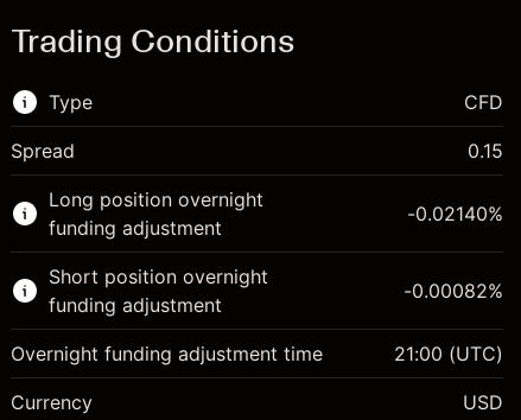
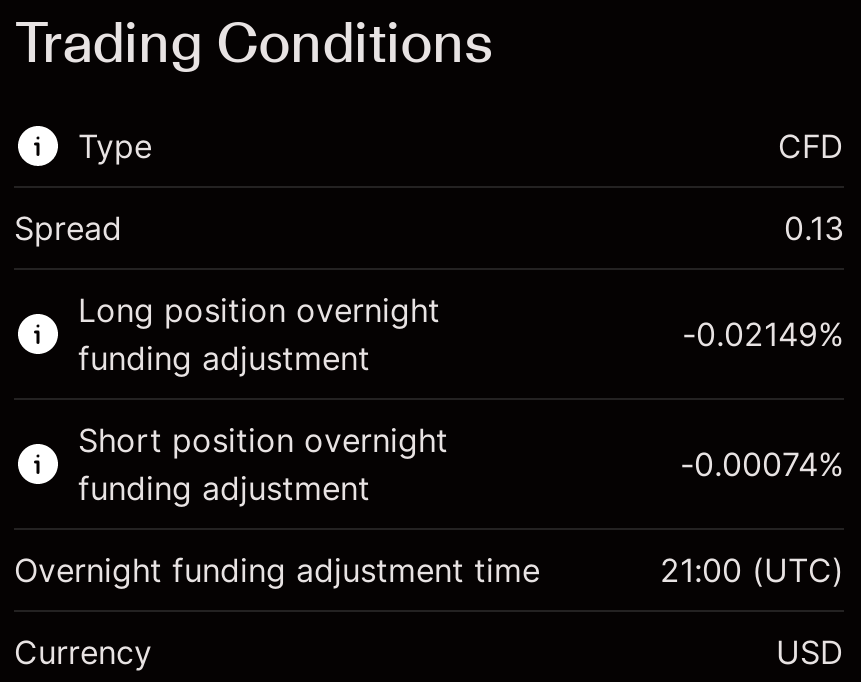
- 0.15
+ 0.13

- -0.02140%
+ -0.02149%

- -0.00082%
+ -0.00074%
